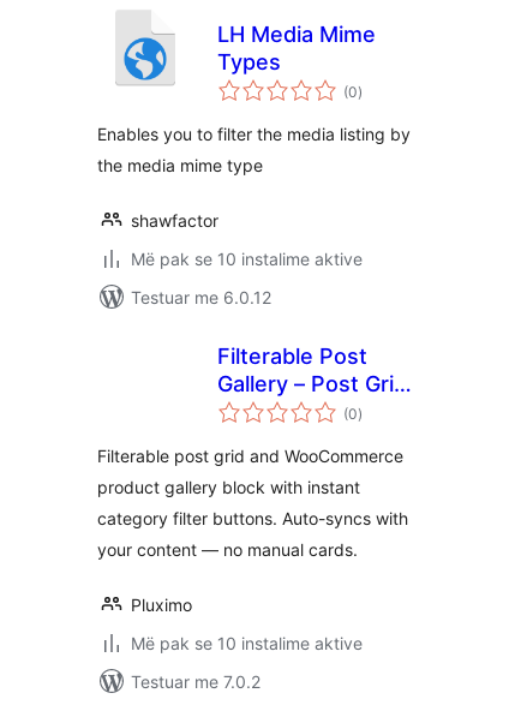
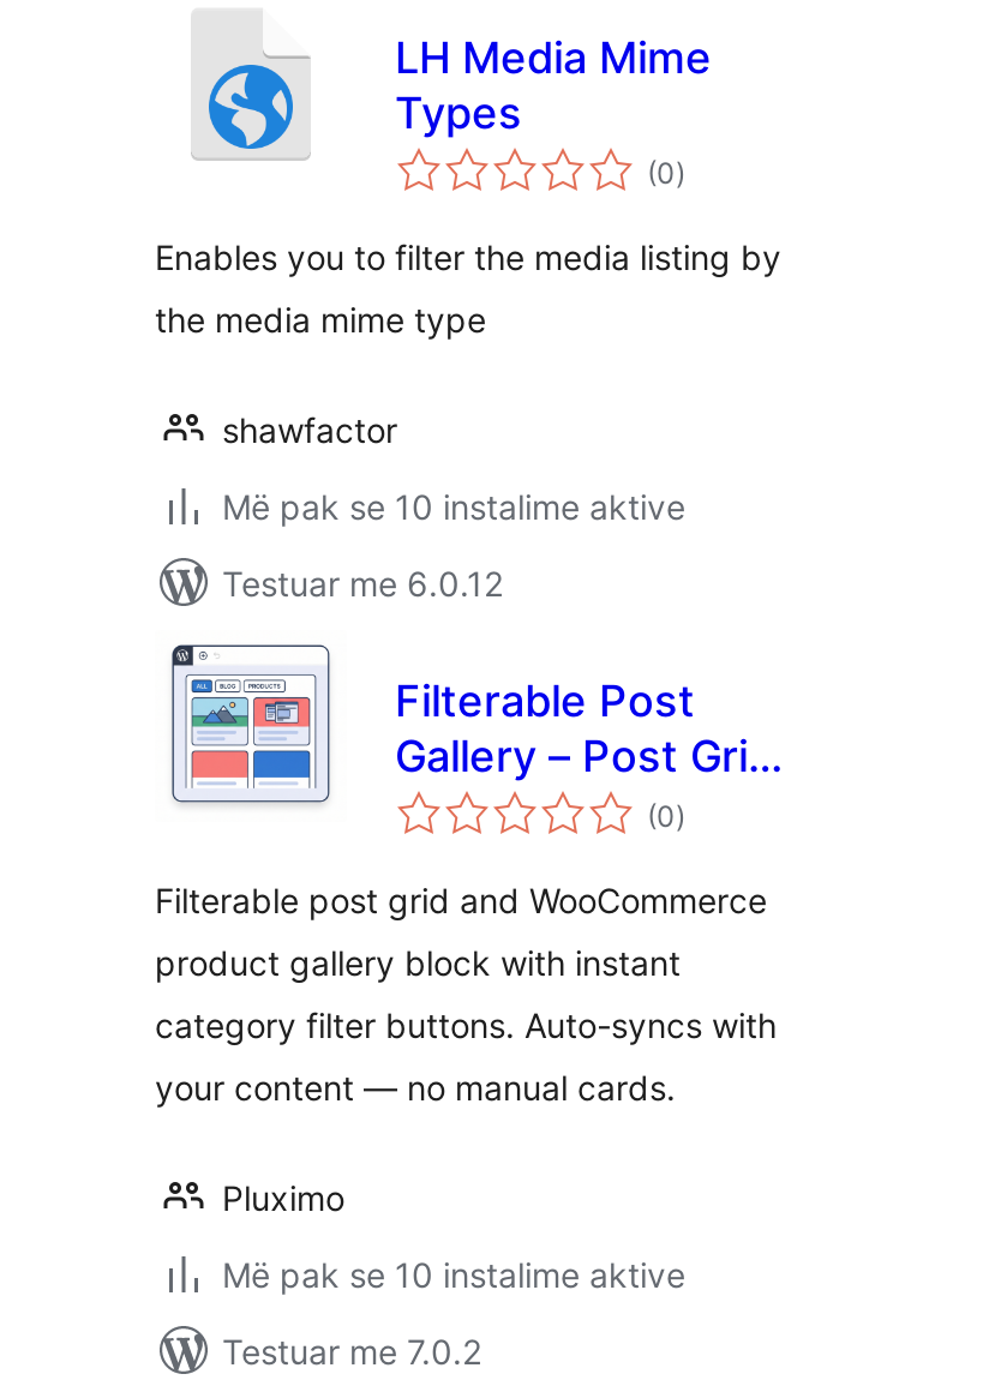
+ [image]
